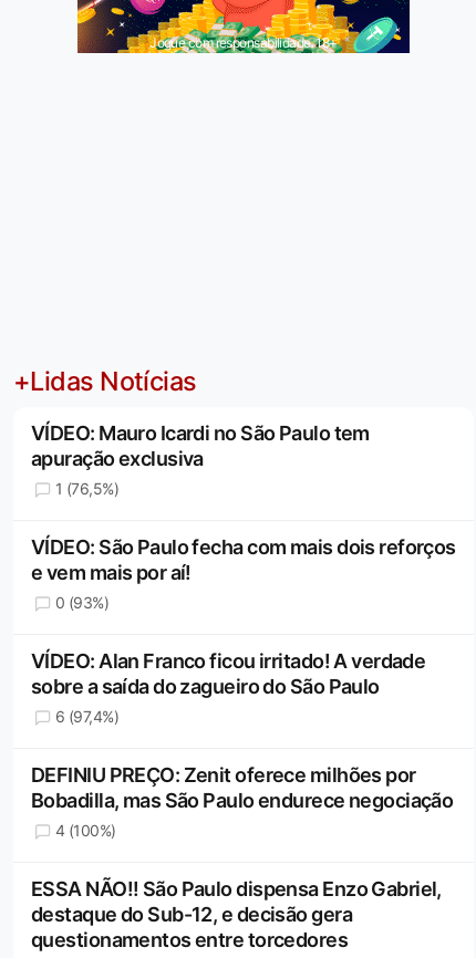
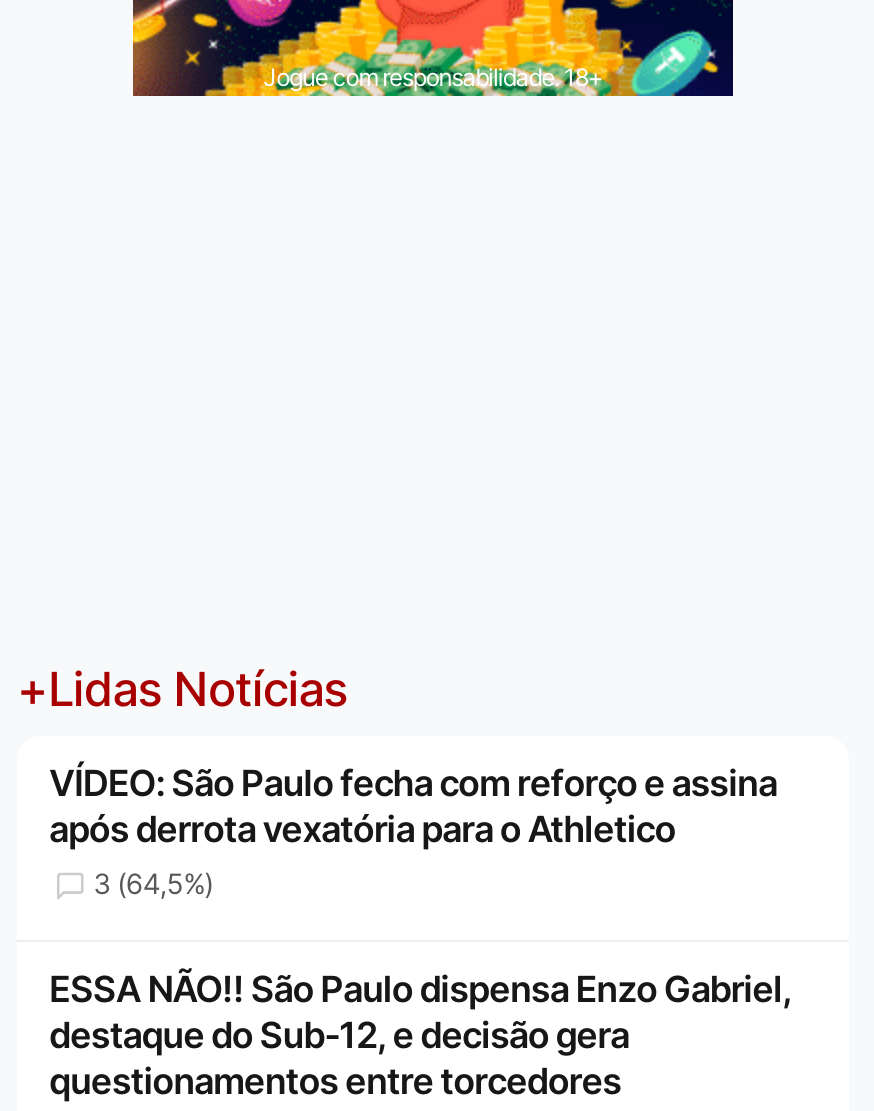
- VÍDEO: Mauro Icardi no São Paulo tem
- apuração exclusiva
- 1 (76,5%)
- VÍDEO: São Paulo fecha com mais dois reforços
- e vem mais por aí!
- 0 (93%)
- VÍDEO: Alan Franco ficou irritado! A verdade
- sobre a saída do zagueiro do São Paulo
- 6 (97,4%)
- DEFINIU PREÇO: Zenit oferece milhões por
- Bobadilla, mas São Paulo endurece negociação
- 4 (100%)
+ VÍDEO: São Paulo fecha com reforço e assina
+ após derrota vexatória para o Athletico
+ 3 (64,5%)
